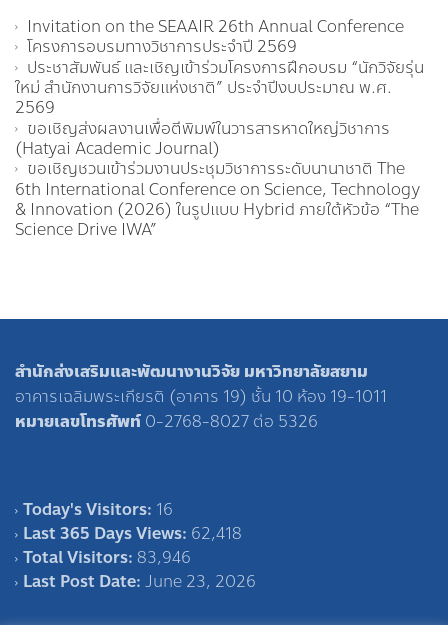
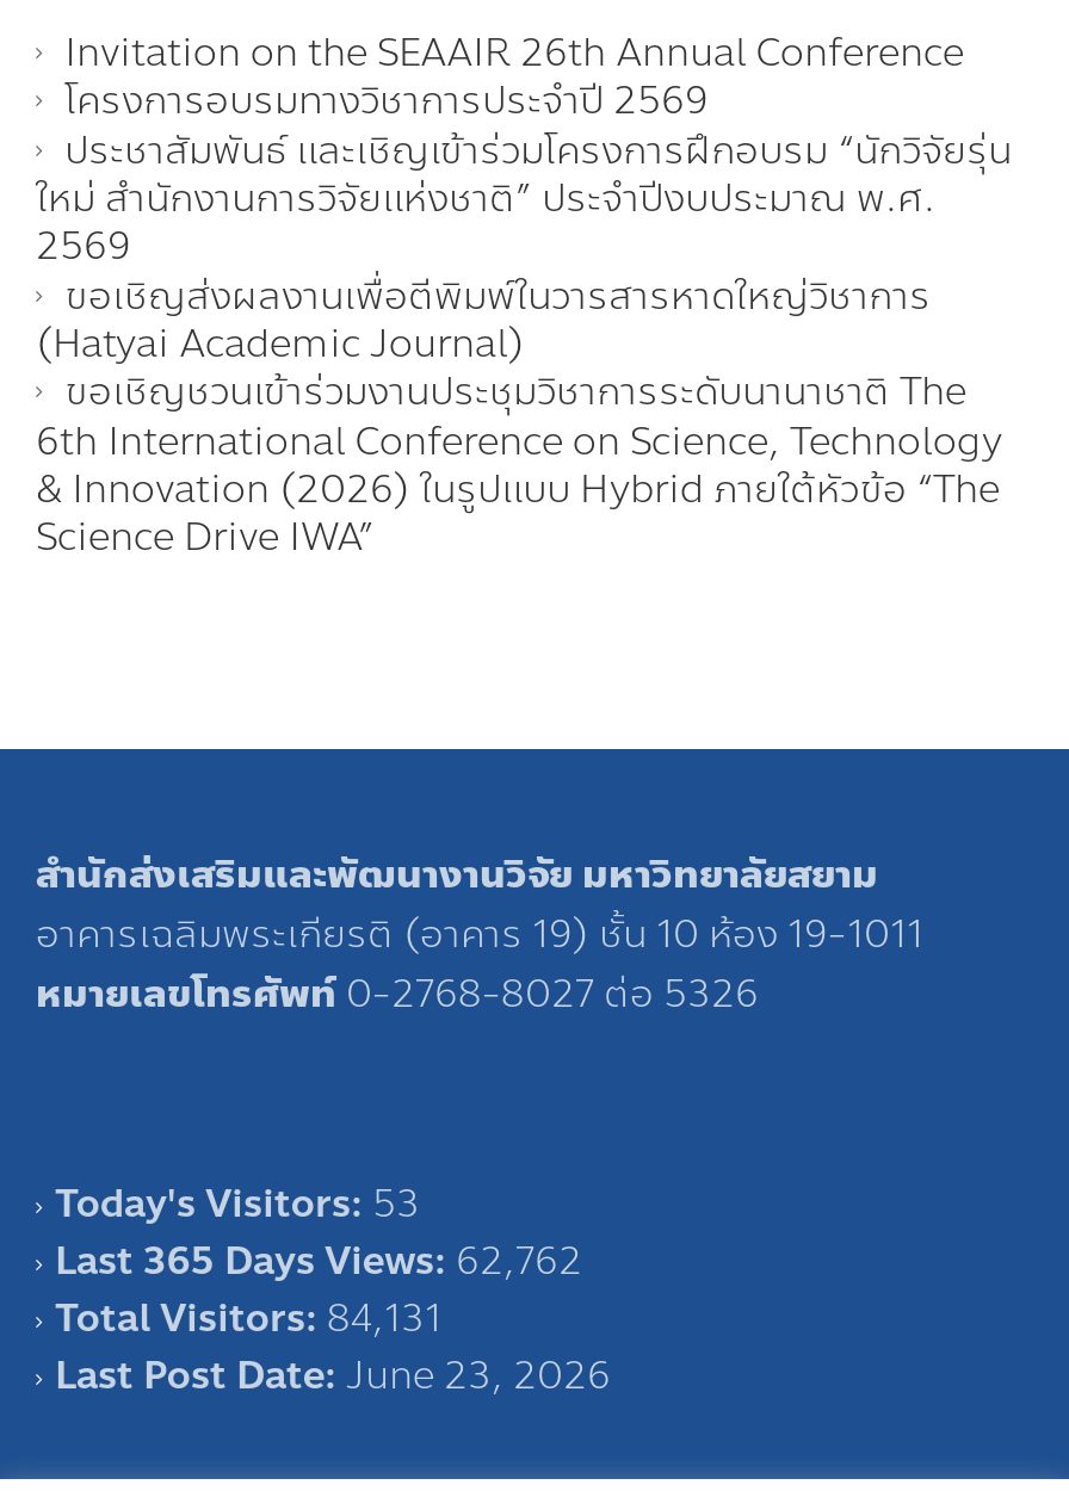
- Today's Visitors: 16
+ Today's Visitors: 53

- Last 365 Days Views: 62,418
+ Last 365 Days Views: 62,762

- Total Visitors: 83,946
+ Total Visitors: 84,131
